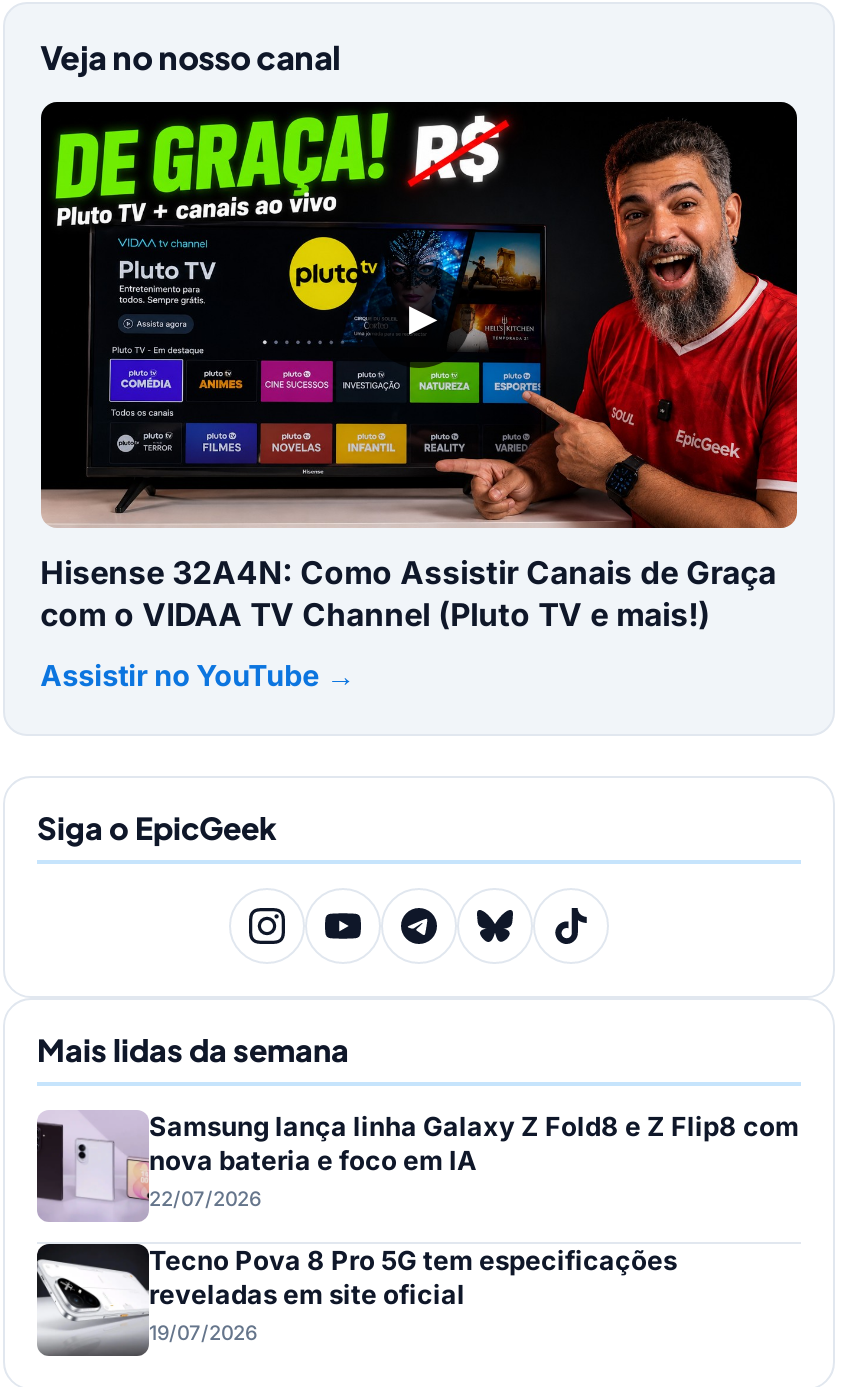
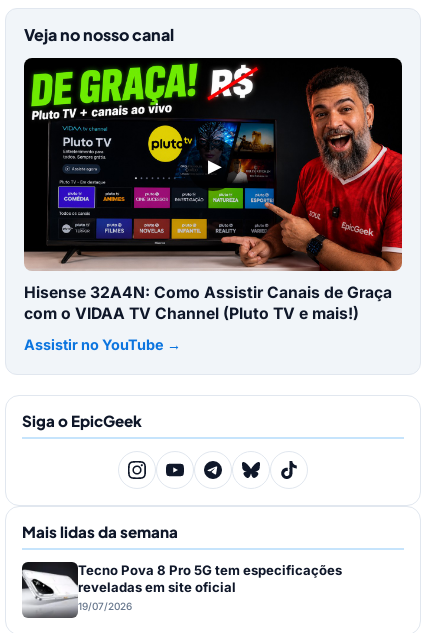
- [image]
- Samsung lança linha Galaxy Z Fold8 e Z Flip8 com
- nova bateria e foco em IA
- 22/07/2026
